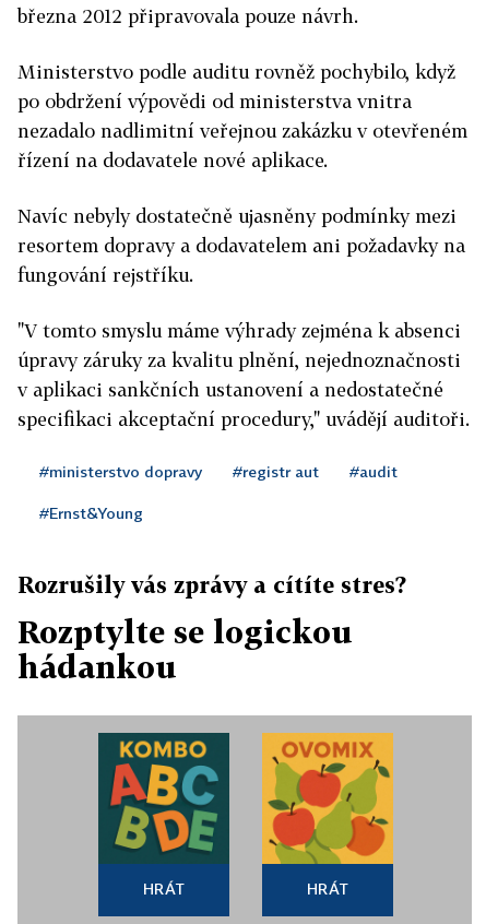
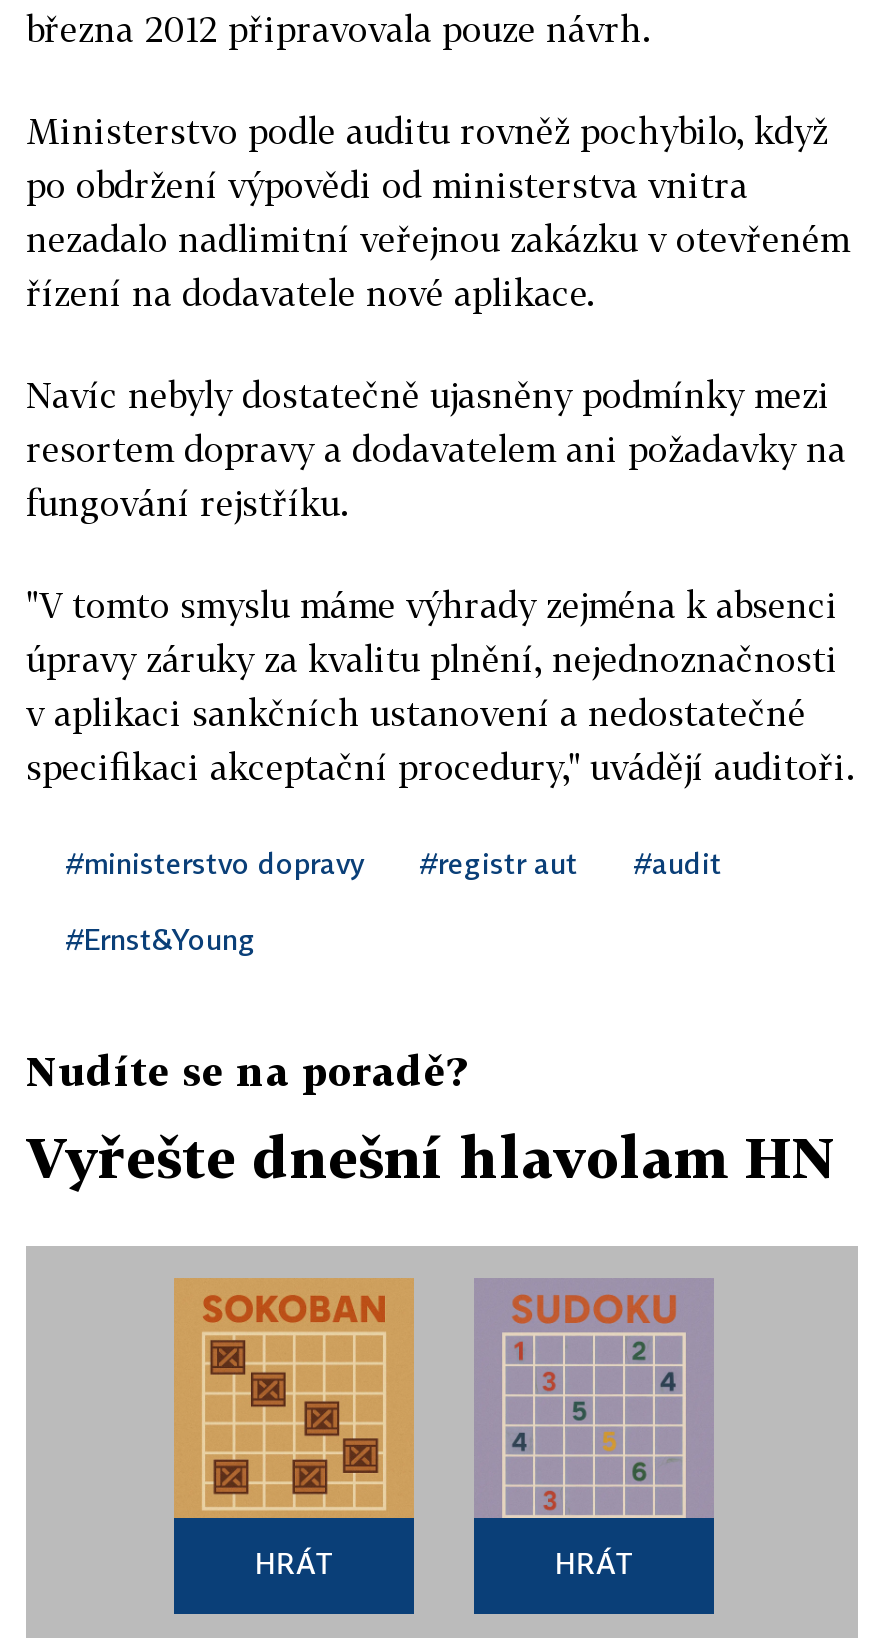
- Rozrušily vás zprávy a cítíte stres?
+ Nudíte se na poradě?

- Rozptylte se logickou
- hádankou
+ Vyřešte dnešní hlavolam HN

- [image]
+ [image]

- [image]
+ [image]
